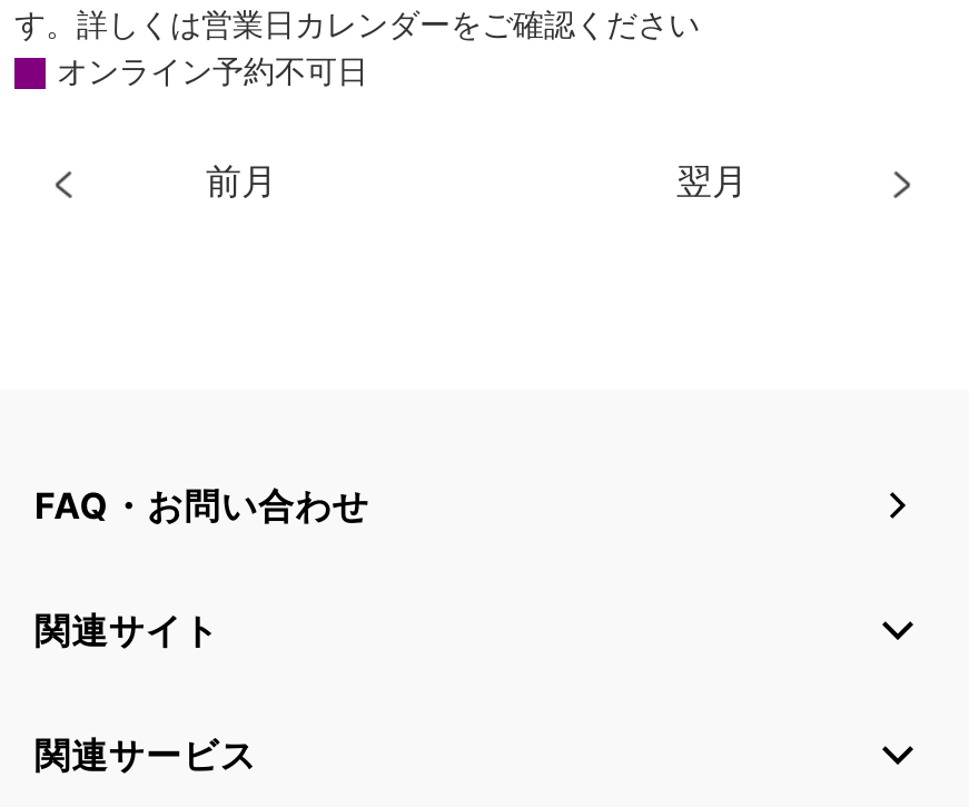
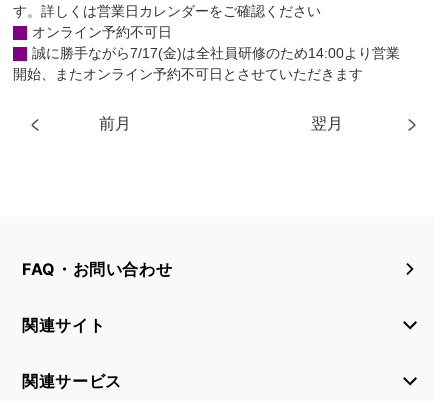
+ 誠に勝手ながら7/17(金)は全社員研修のため14:00より営業
+ 開始、またオンライン予約不可日とさせていただきます
